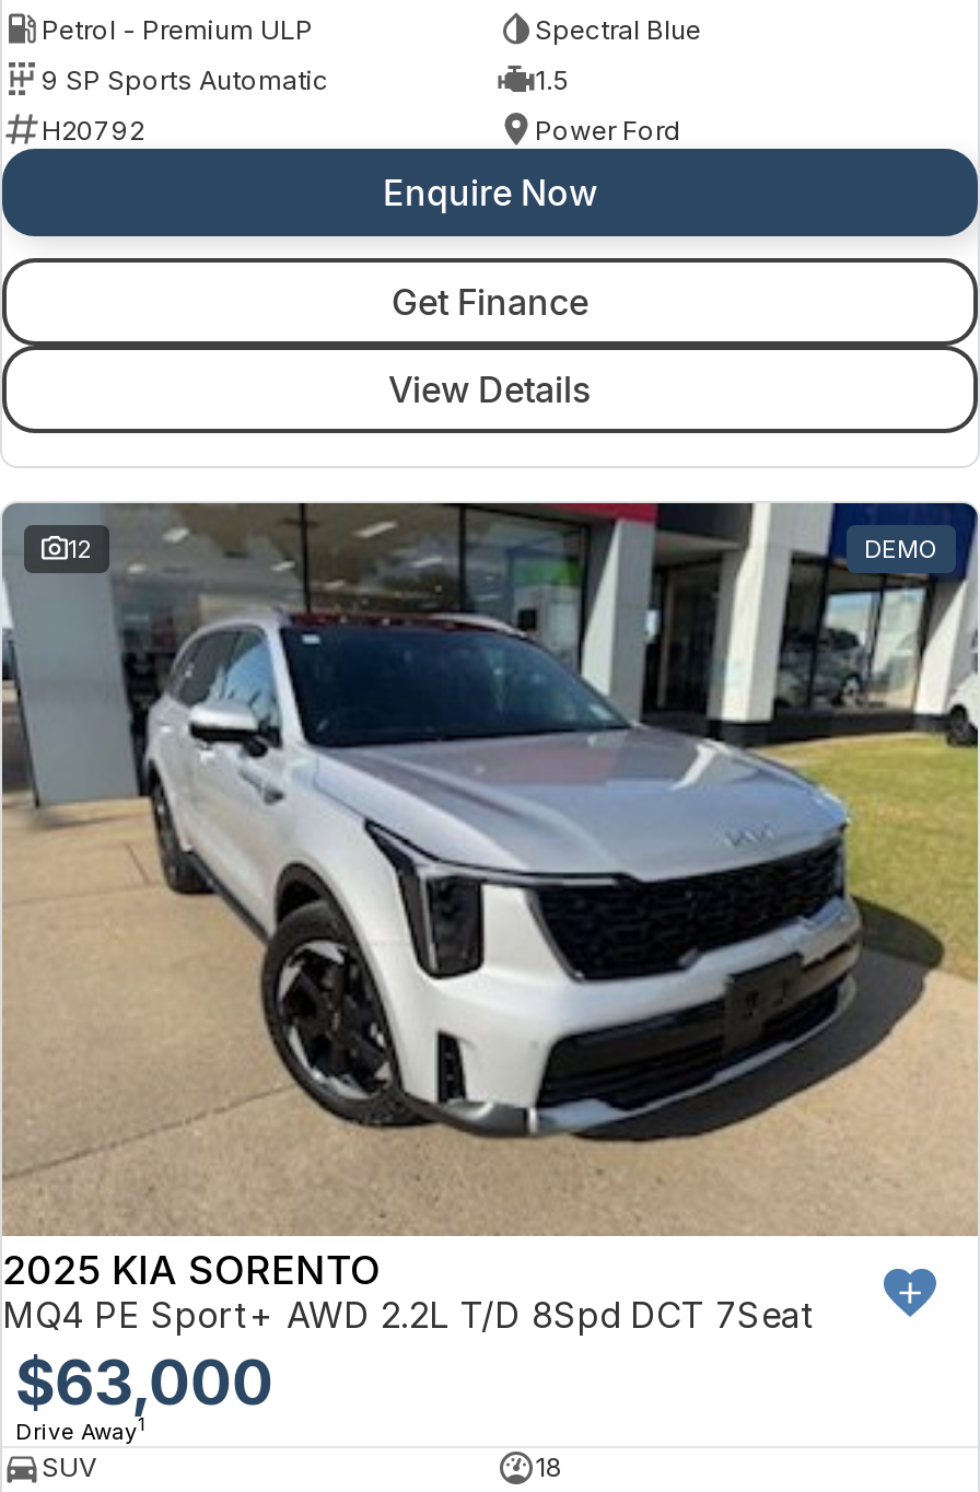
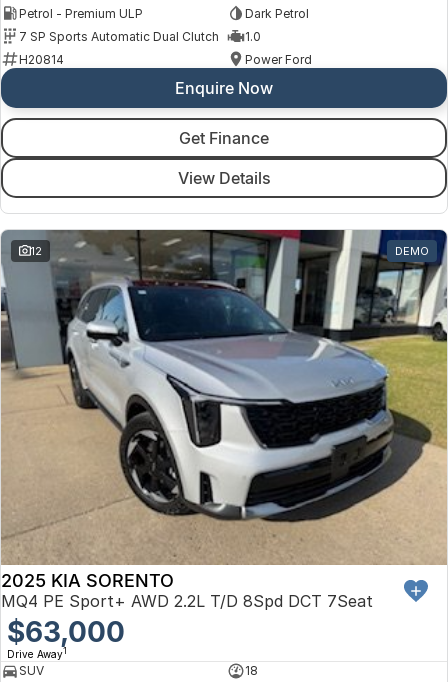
- Spectral Blue
+ Dark Petrol

- 9 SP Sports Automatic
- 1.5
+ 7 SP Sports Automatic Dual Clutch
+ 1.0

- H20792
+ H20814
